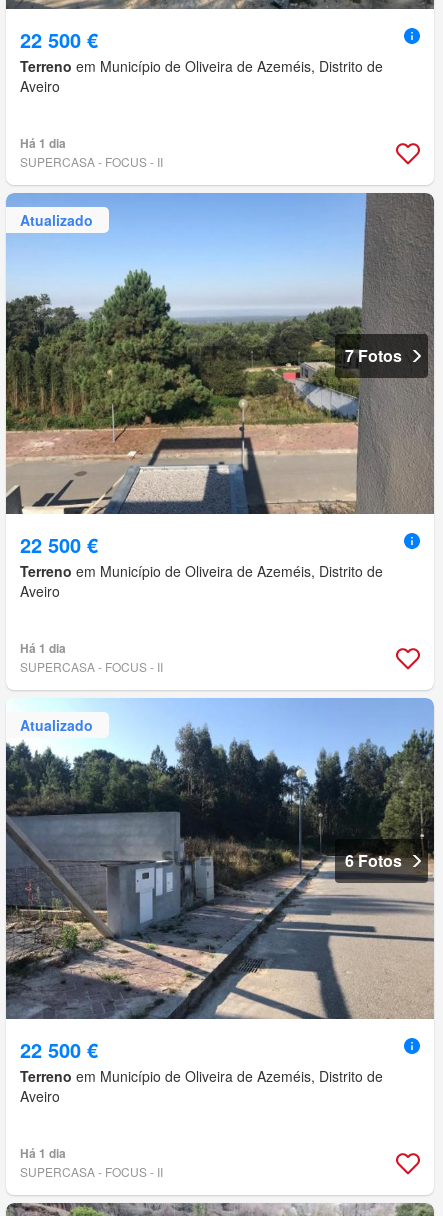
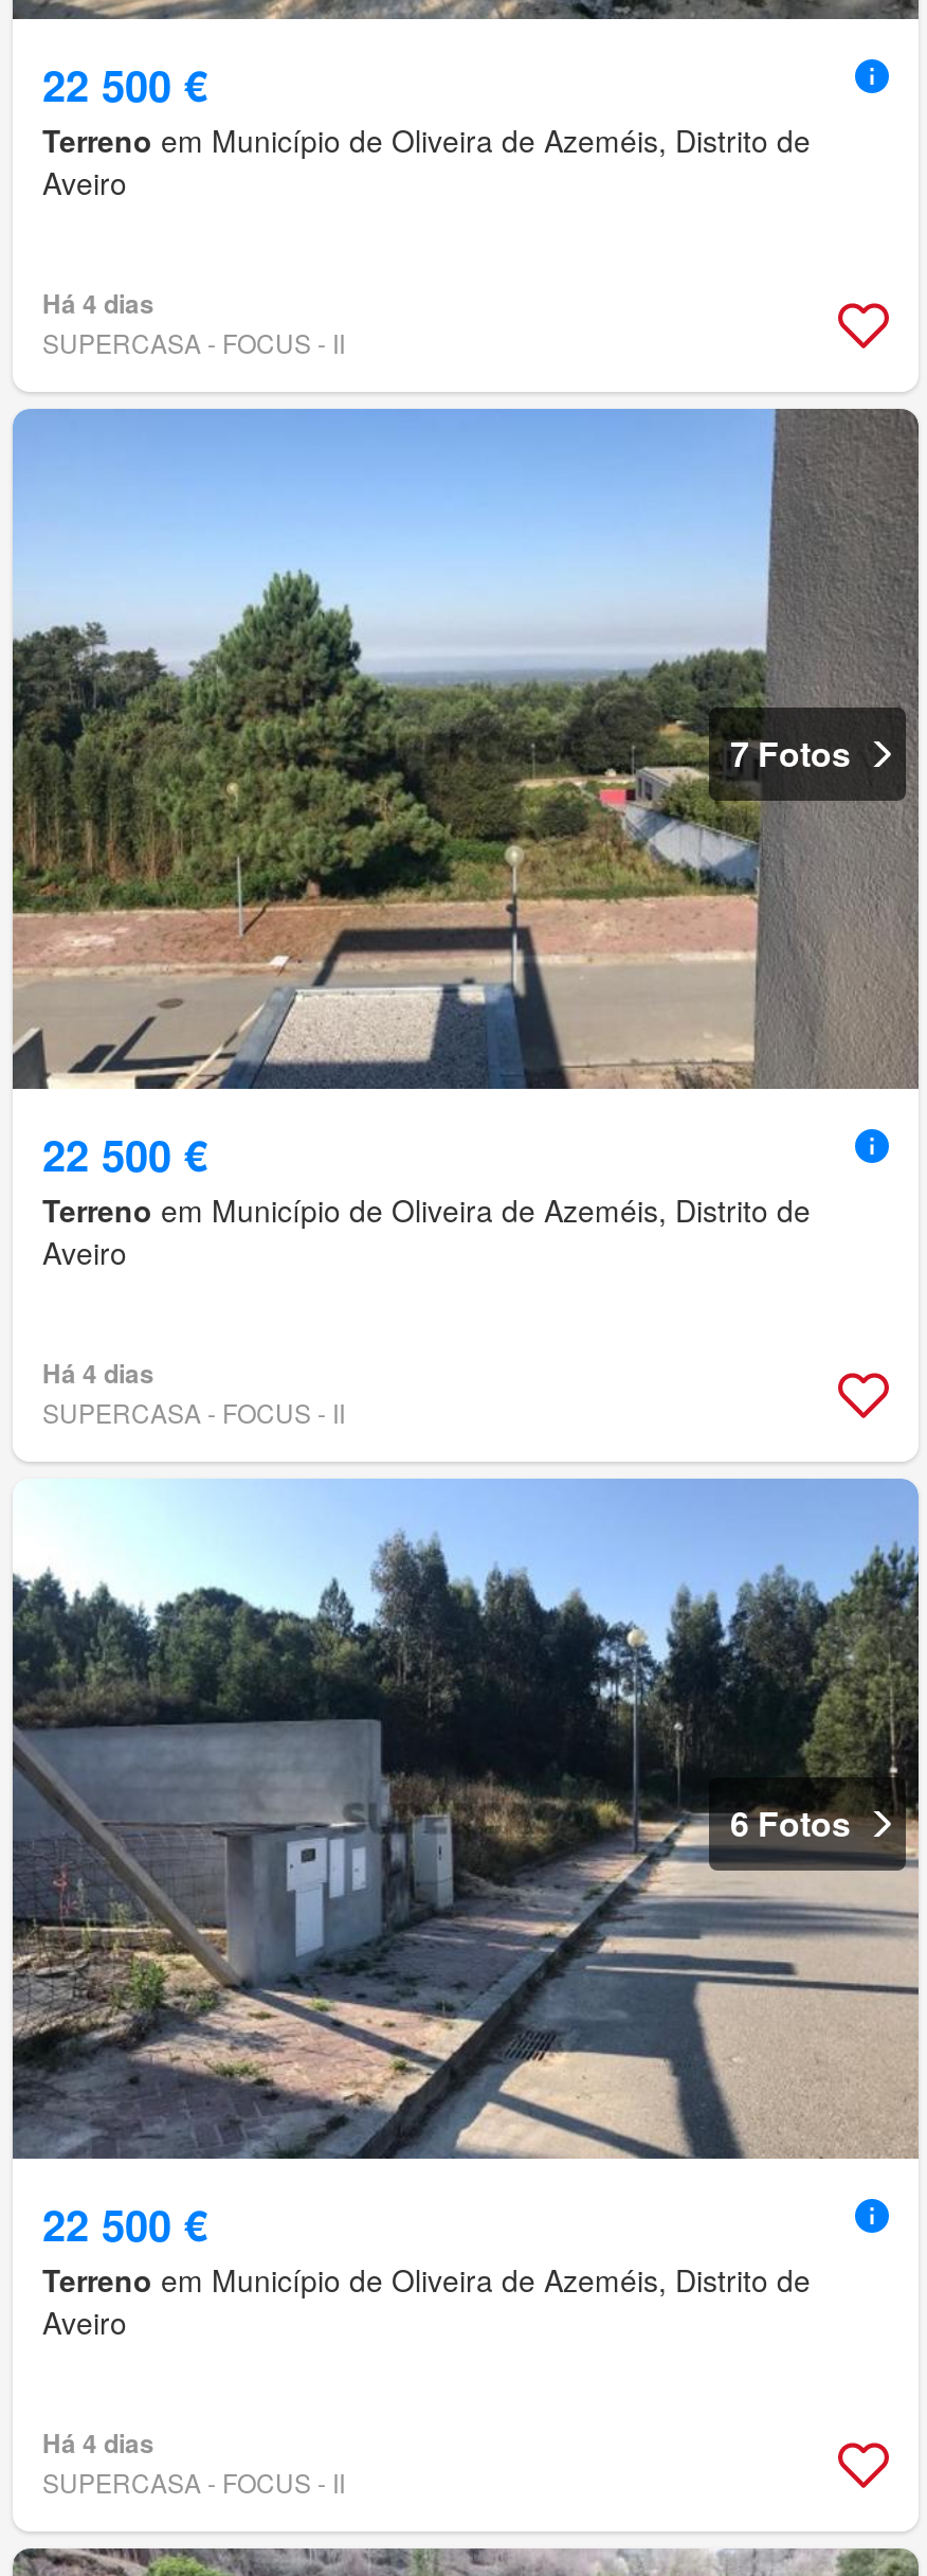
- Há 1 dia
+ Há 4 dias

- Atualizado

- Há 1 dia
+ Há 4 dias

- Atualizado

- Há 1 dia
+ Há 4 dias
